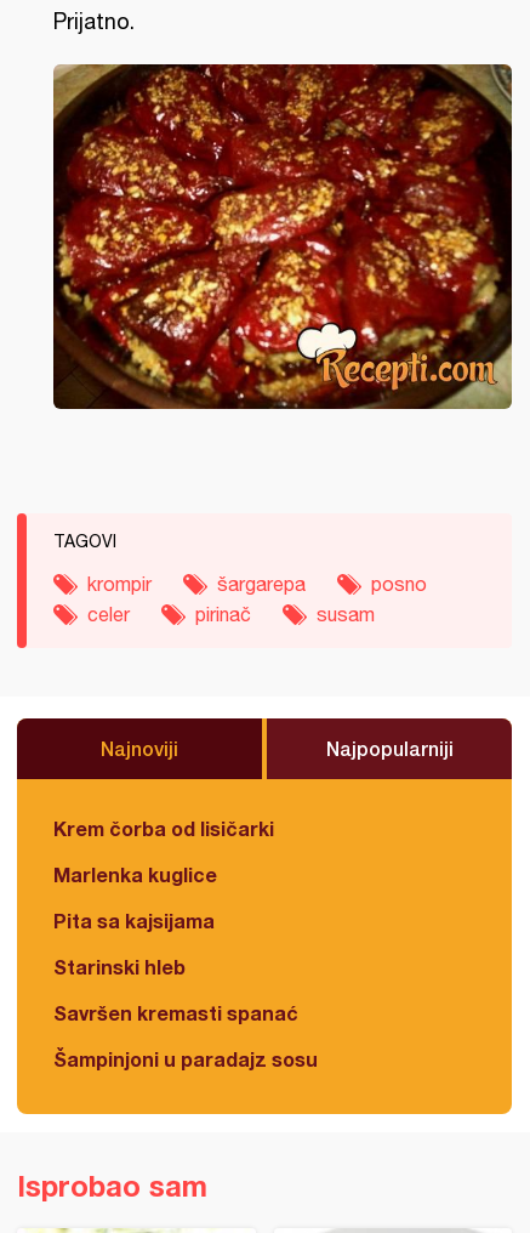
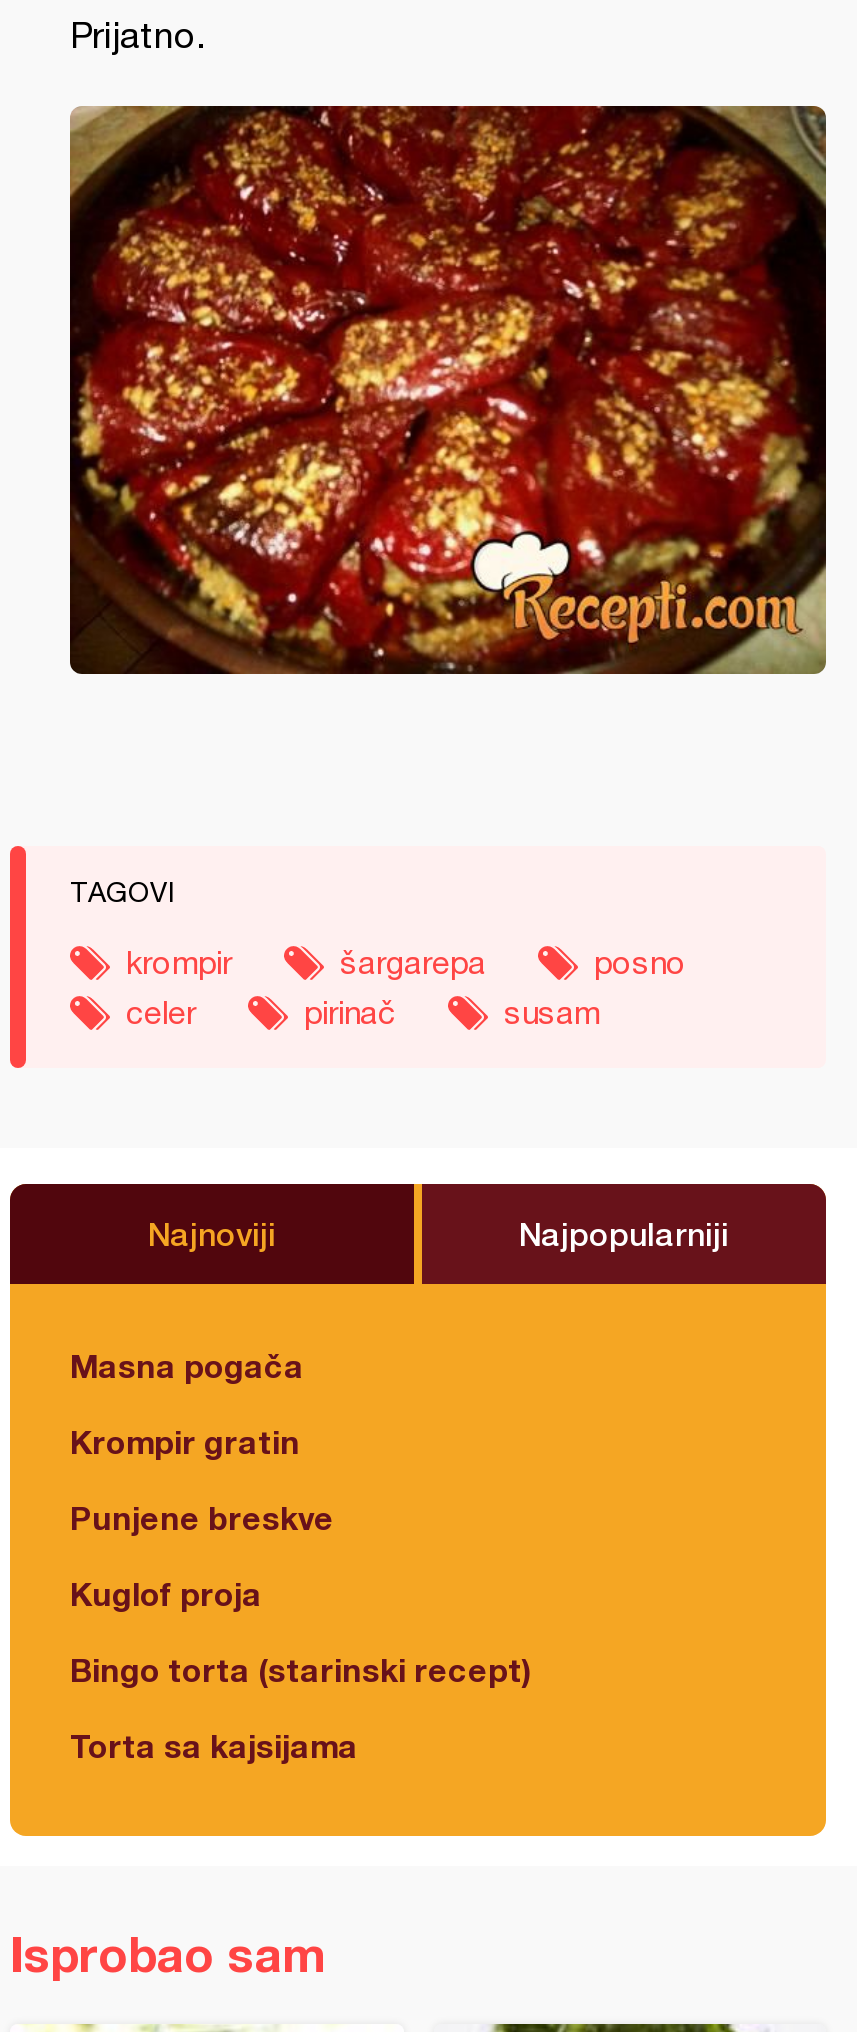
- Krem čorba od lisičarki
+ Masna pogača

- Marlenka kuglice
+ Krompir gratin

- Pita sa kajsijama
+ Punjene breskve

- Starinski hleb
+ Kuglof proja

- Savršen kremasti spanać
+ Bingo torta (starinski recept)

- Šampinjoni u paradajz sosu
+ Torta sa kajsijama
